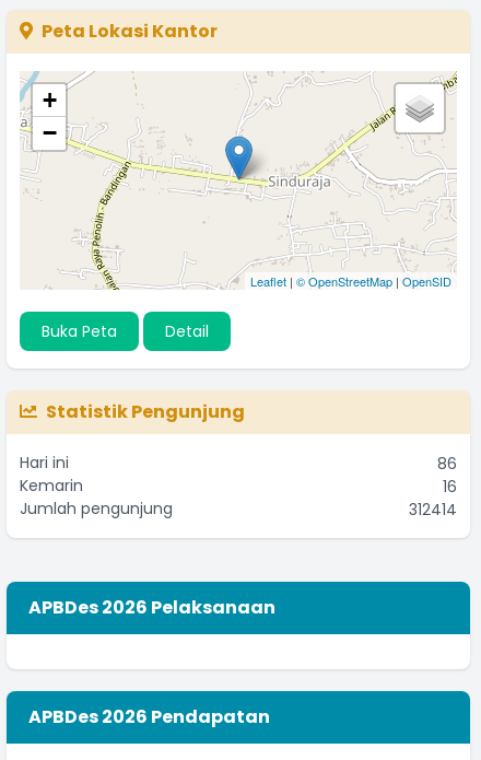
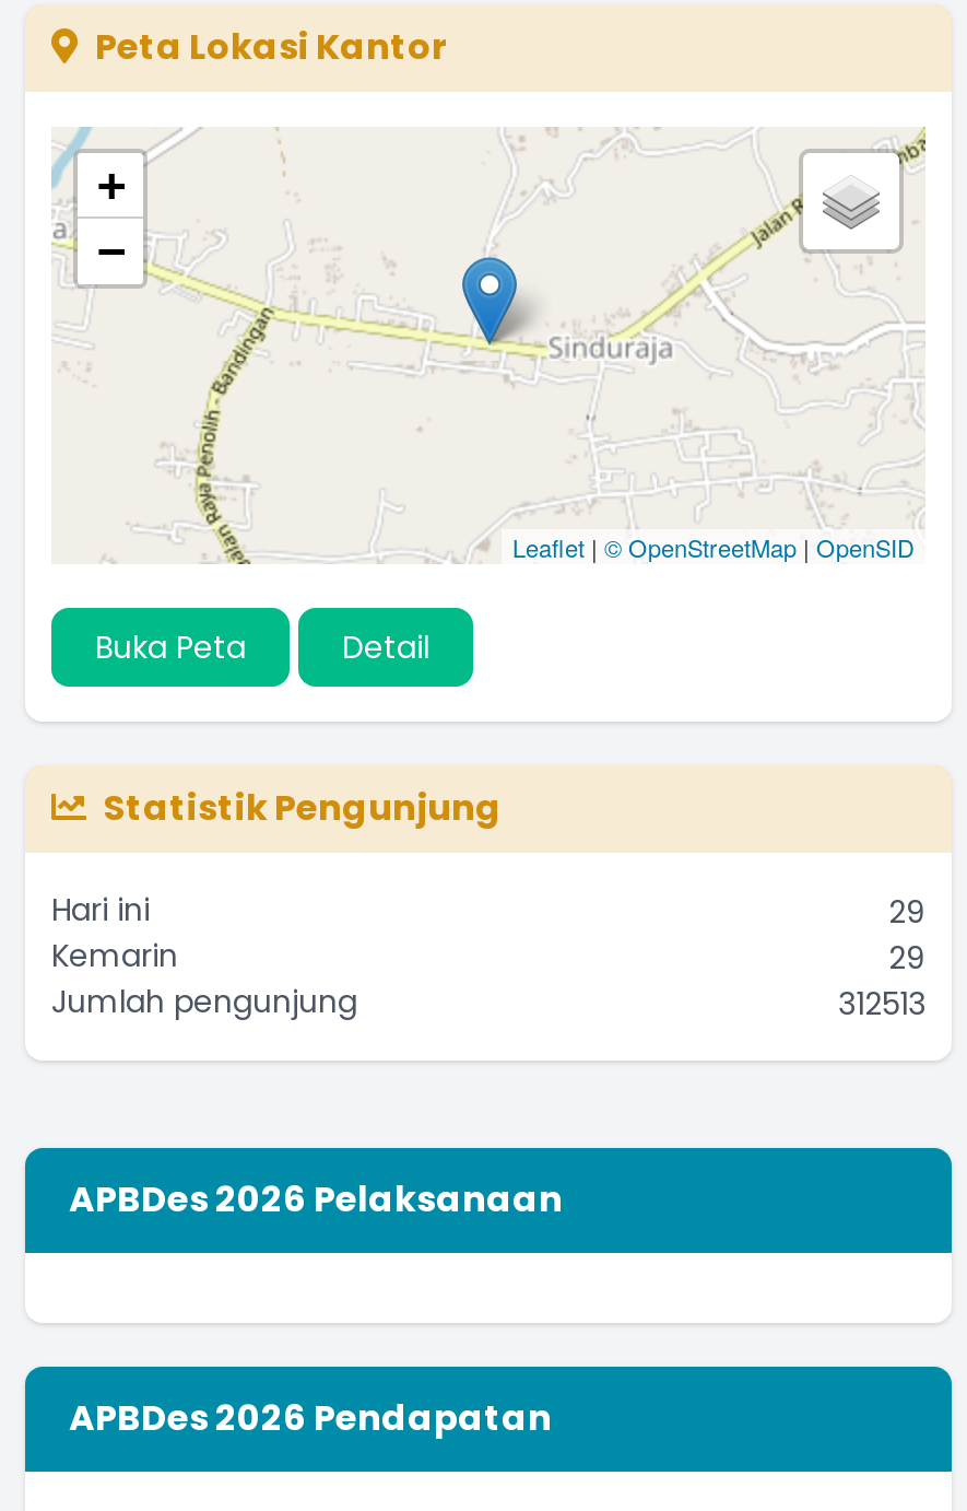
- 86
+ 29

- 16
+ 29

- 312414
+ 312513
